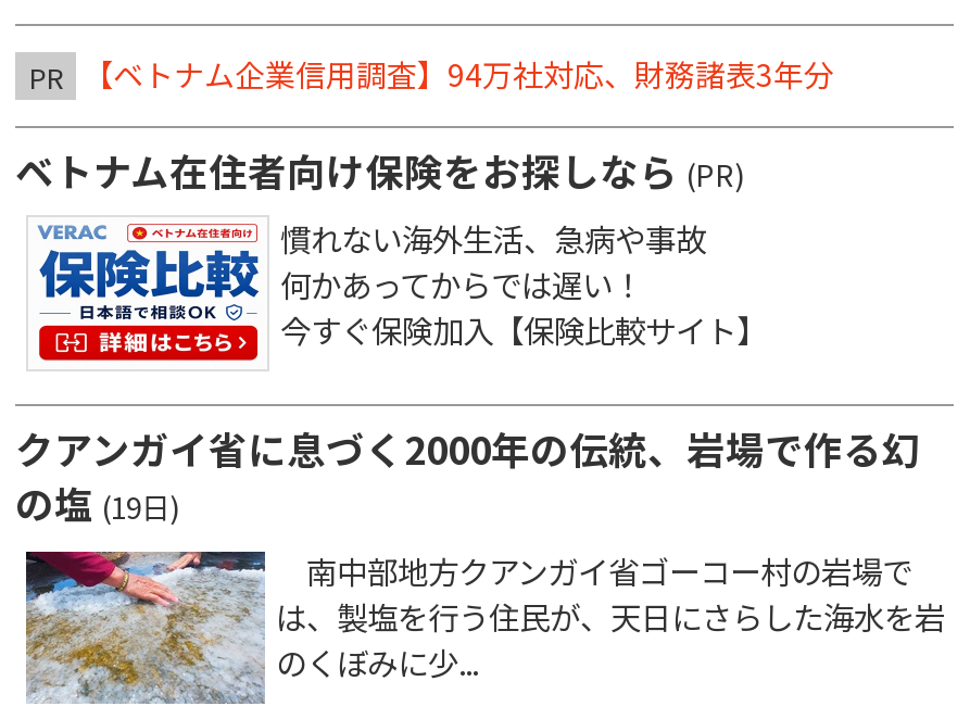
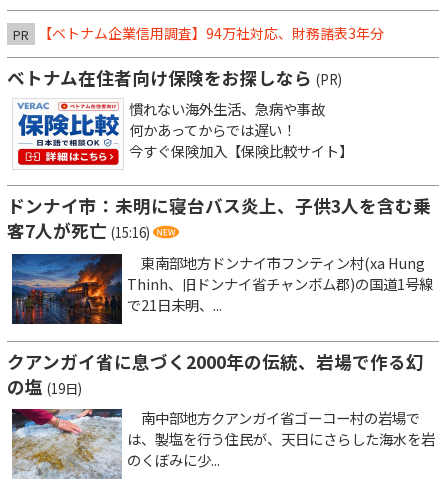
+ [image]
+ ドンナイ市：未明に寝台バス炎上、子供3人を含む乗
+ 客7人が死亡 (15:16)
+ 東南部地方ドンナイ市フンティン村(xa Hung
+ Thinh、旧ドンナイ省チャンボム郡)の国道1号線
+ で21日未明、...
